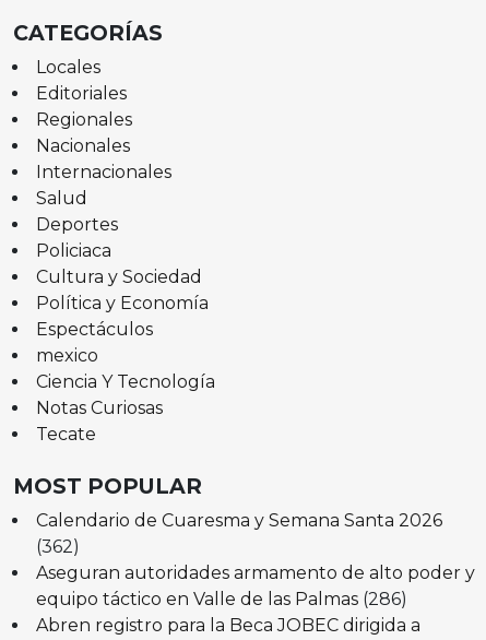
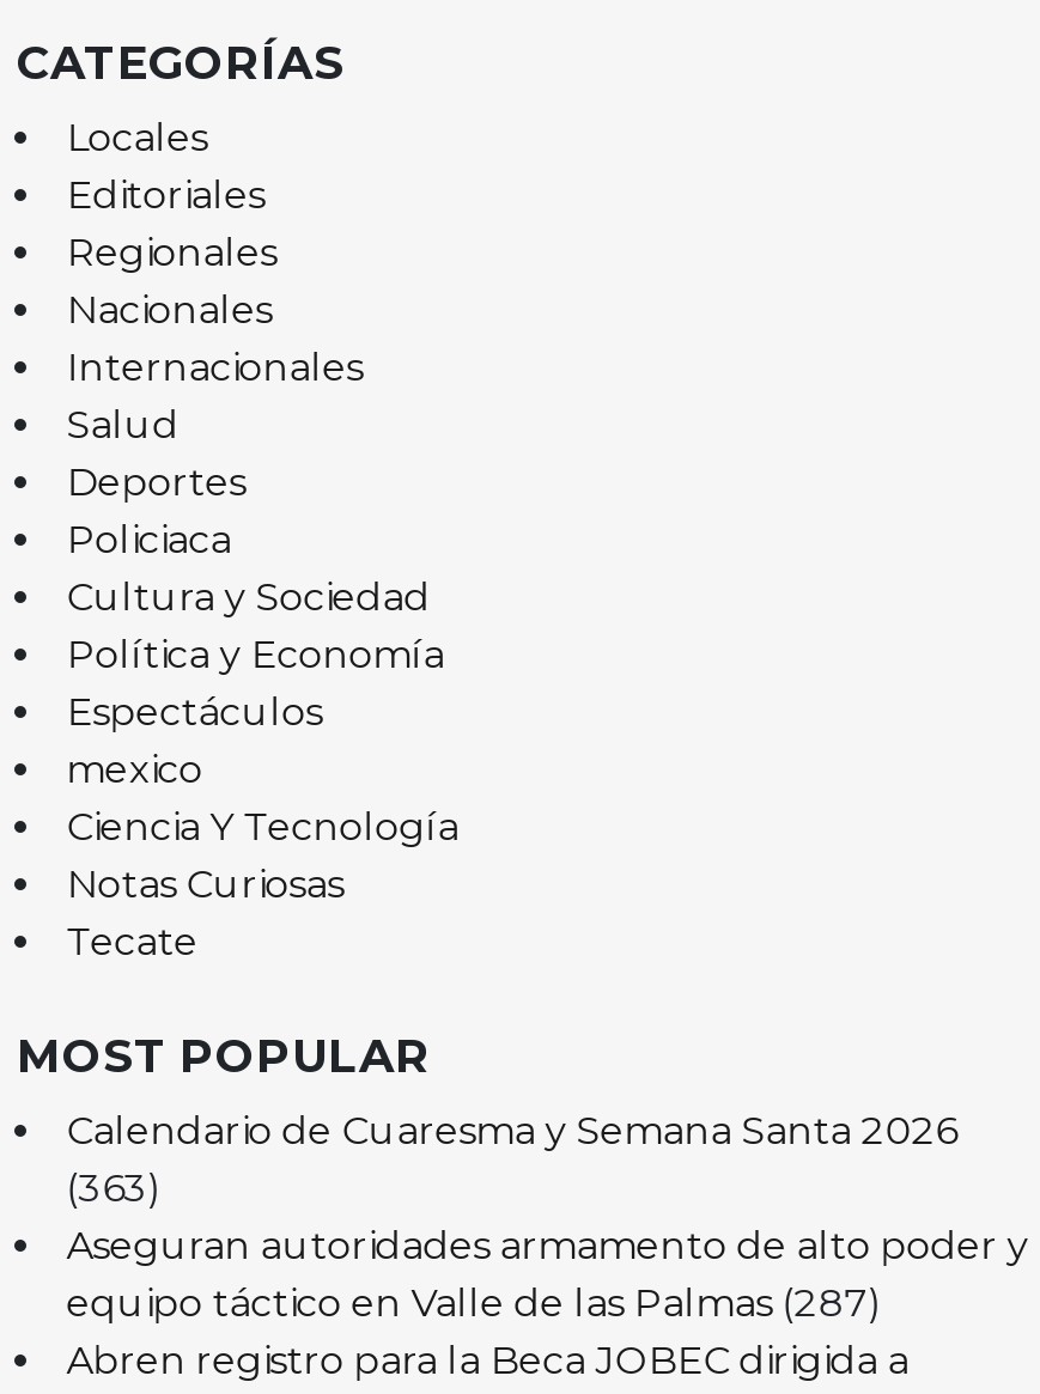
- (362)
+ (363)

- equipo táctico en Valle de las Palmas (286)
+ equipo táctico en Valle de las Palmas (287)
